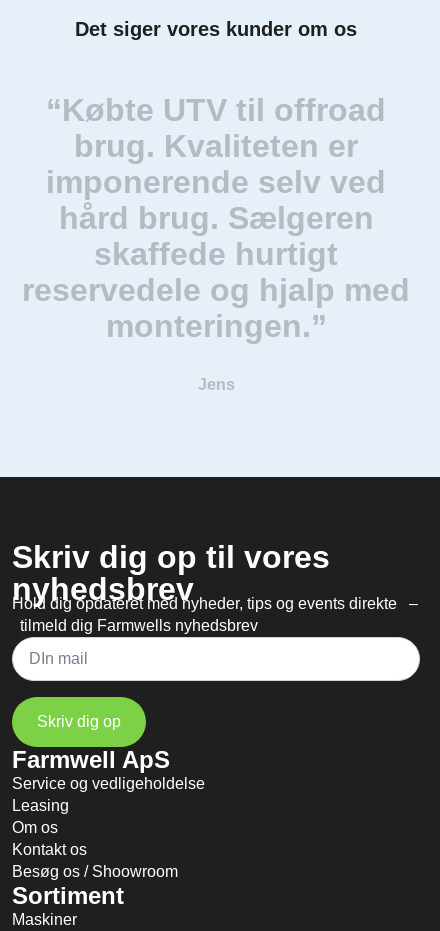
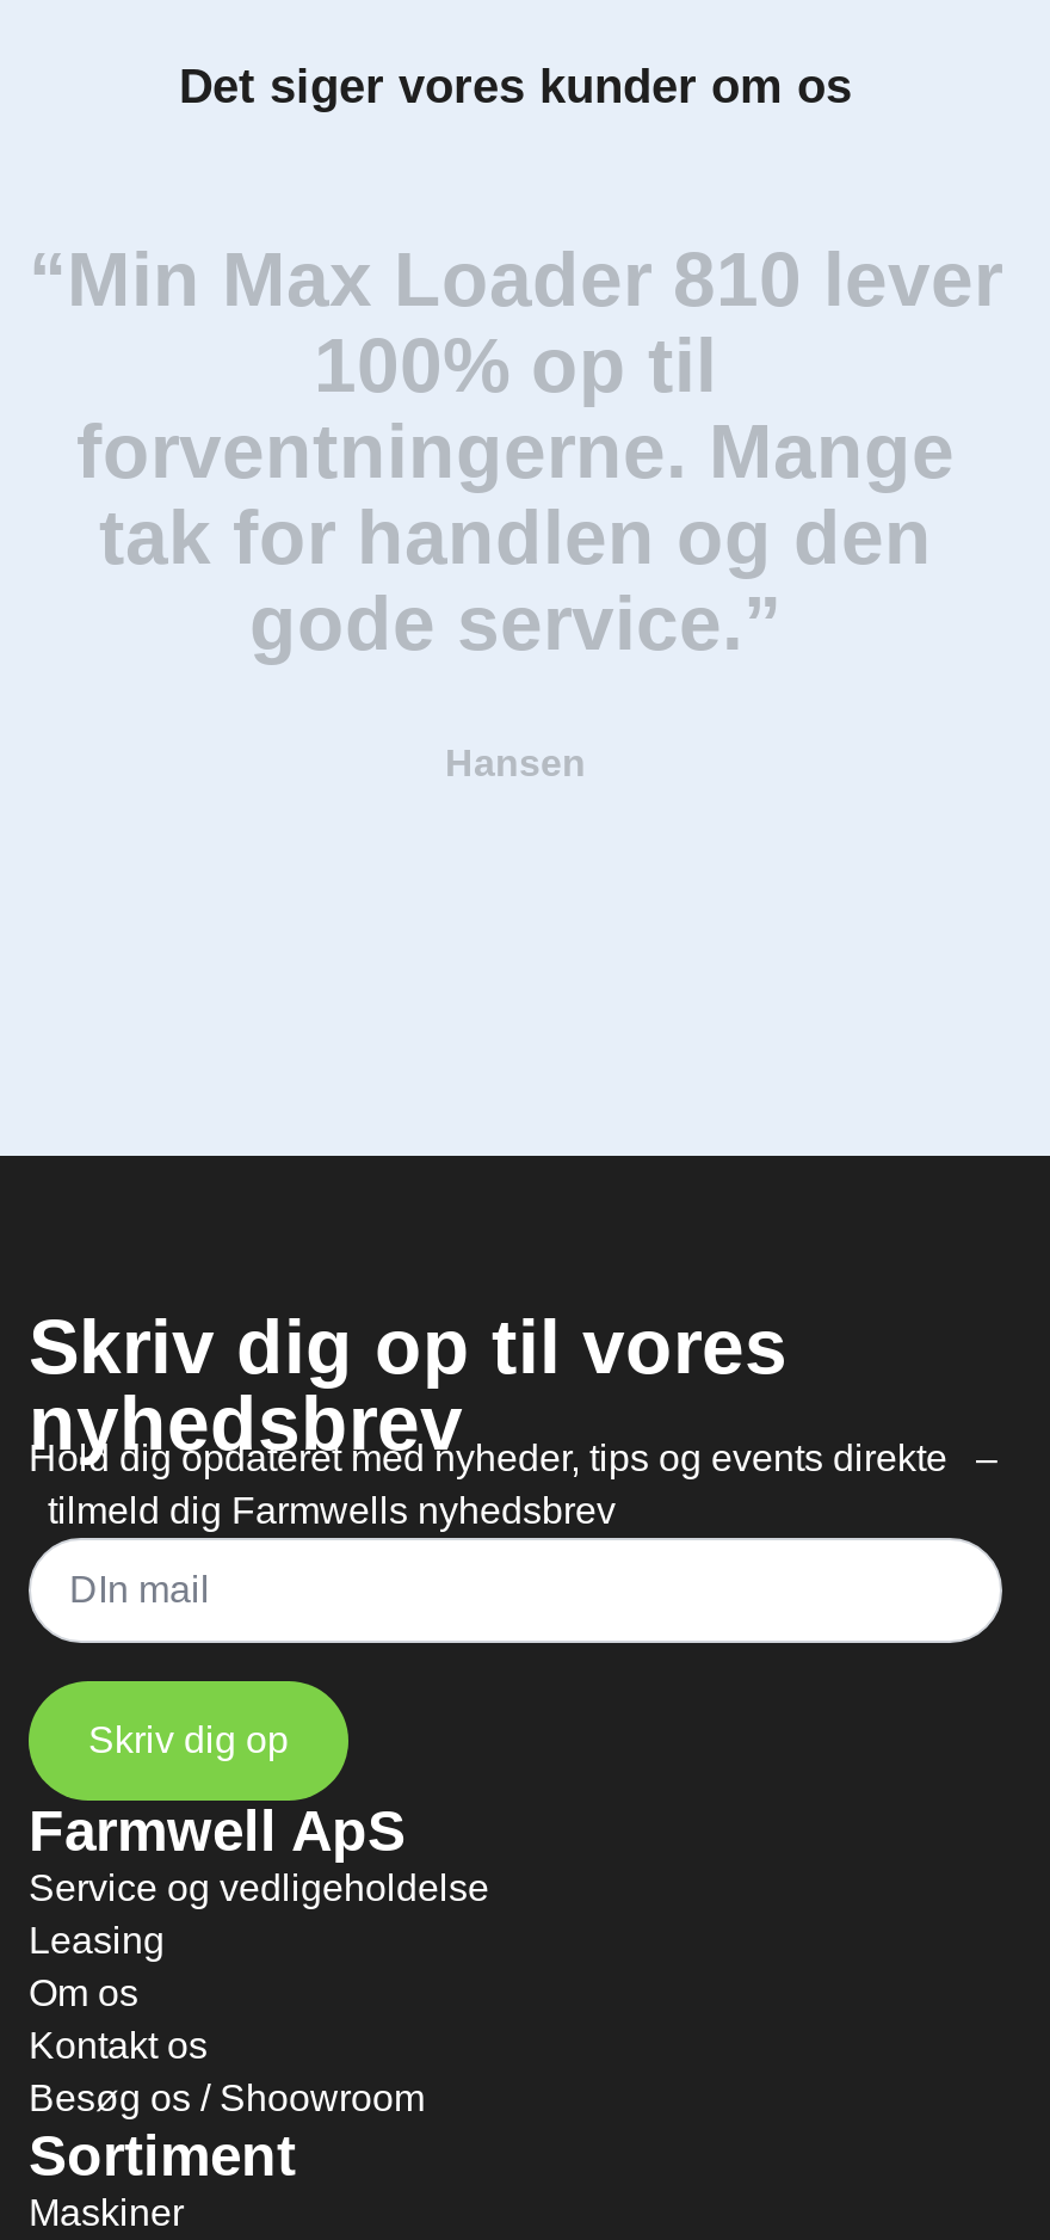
- “Købte UTV til offroad
- brug. Kvaliteten er
- imponerende selv ved
- hård brug. Sælgeren
- skaffede hurtigt
- reservedele og hjalp med
- monteringen.”
+ “Min Max Loader 810 lever
+ 100% op til
+ forventningerne. Mange
+ tak for handlen og den
+ gode service.”

- Jens
+ Hansen
